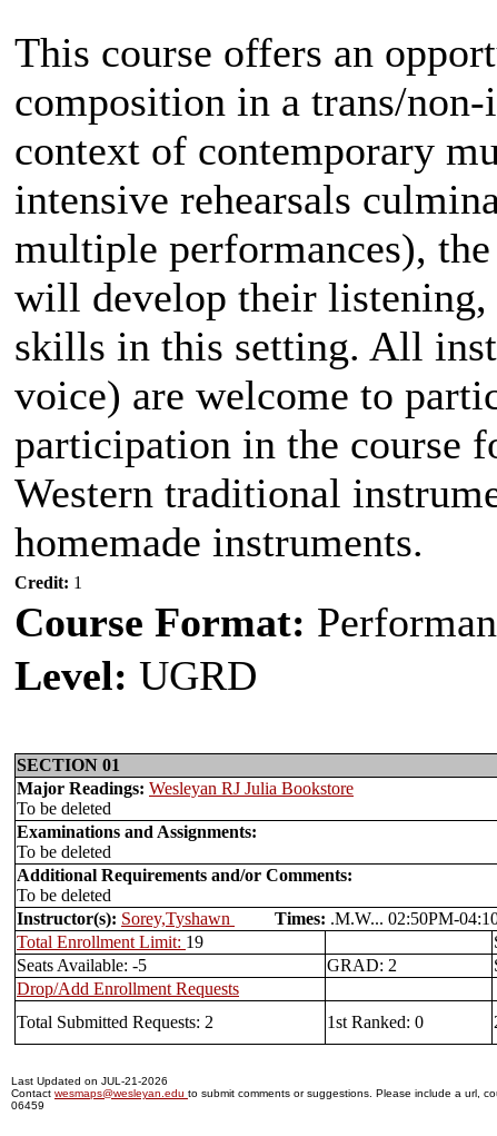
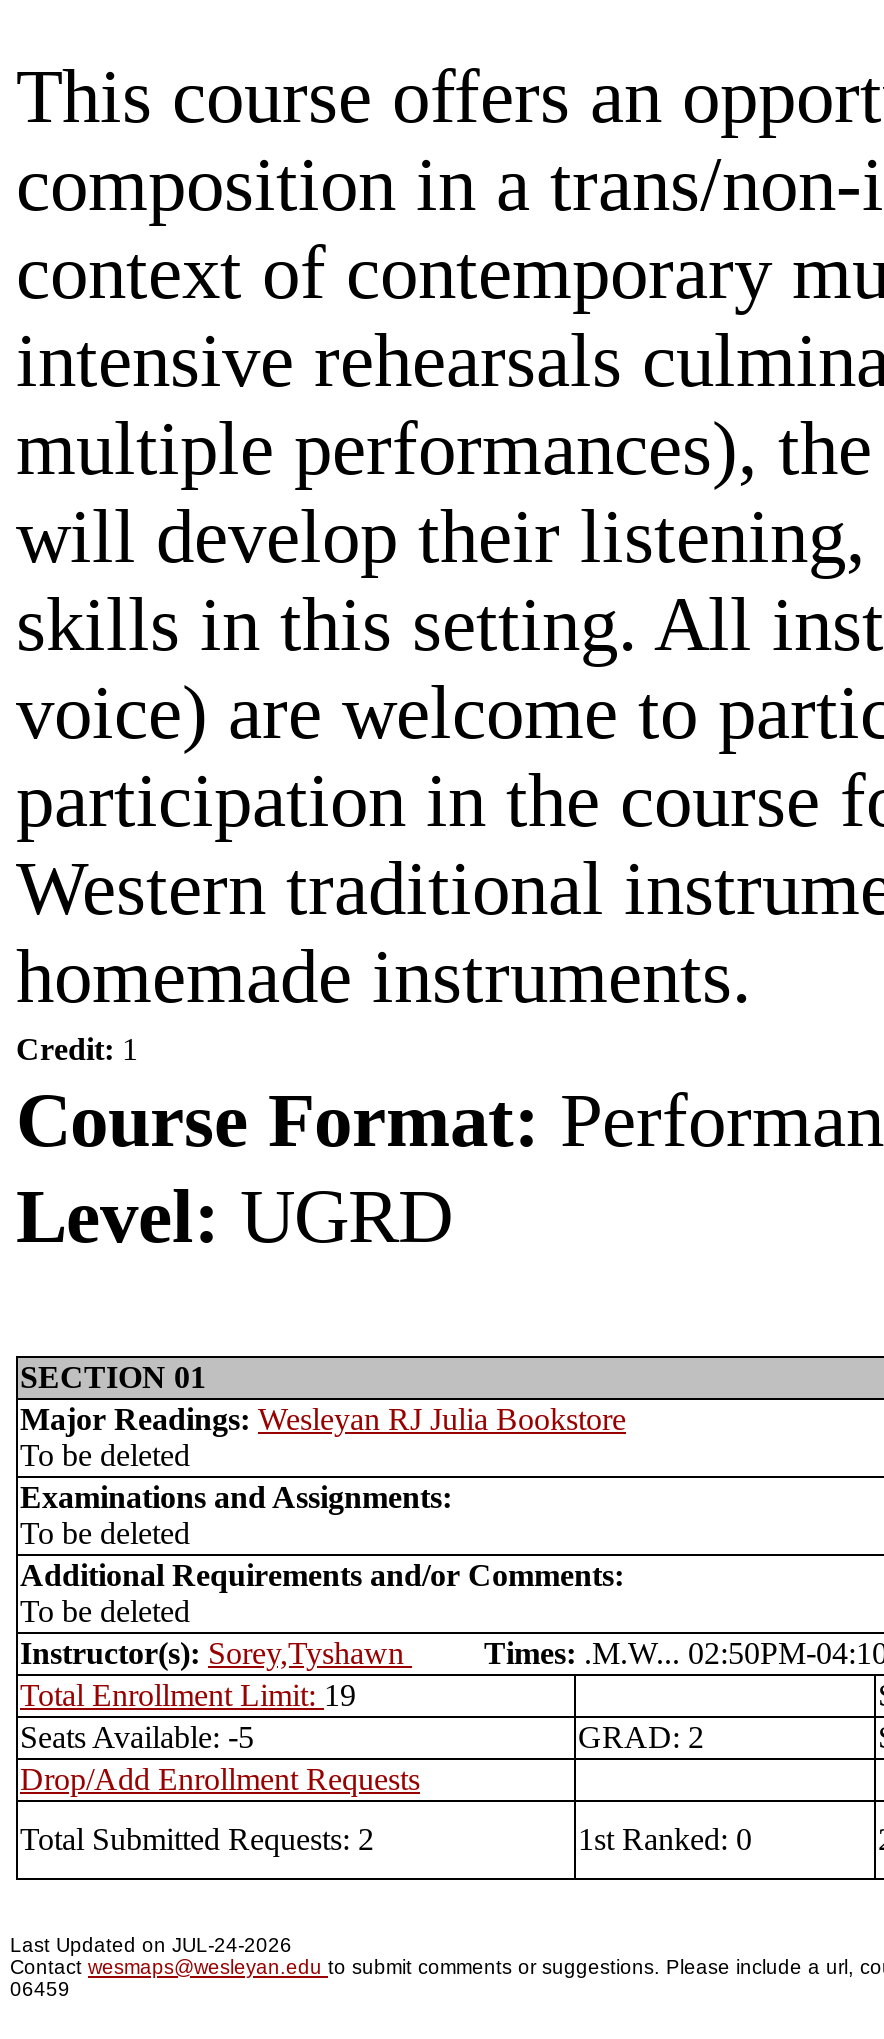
- Last Updated on JUL-21-2026
+ Last Updated on JUL-24-2026
